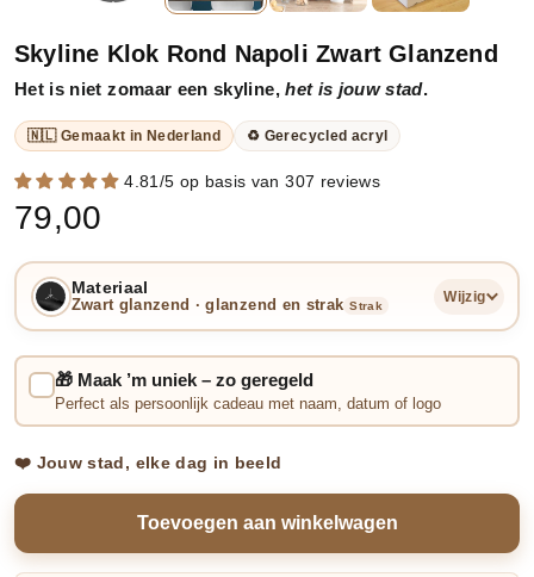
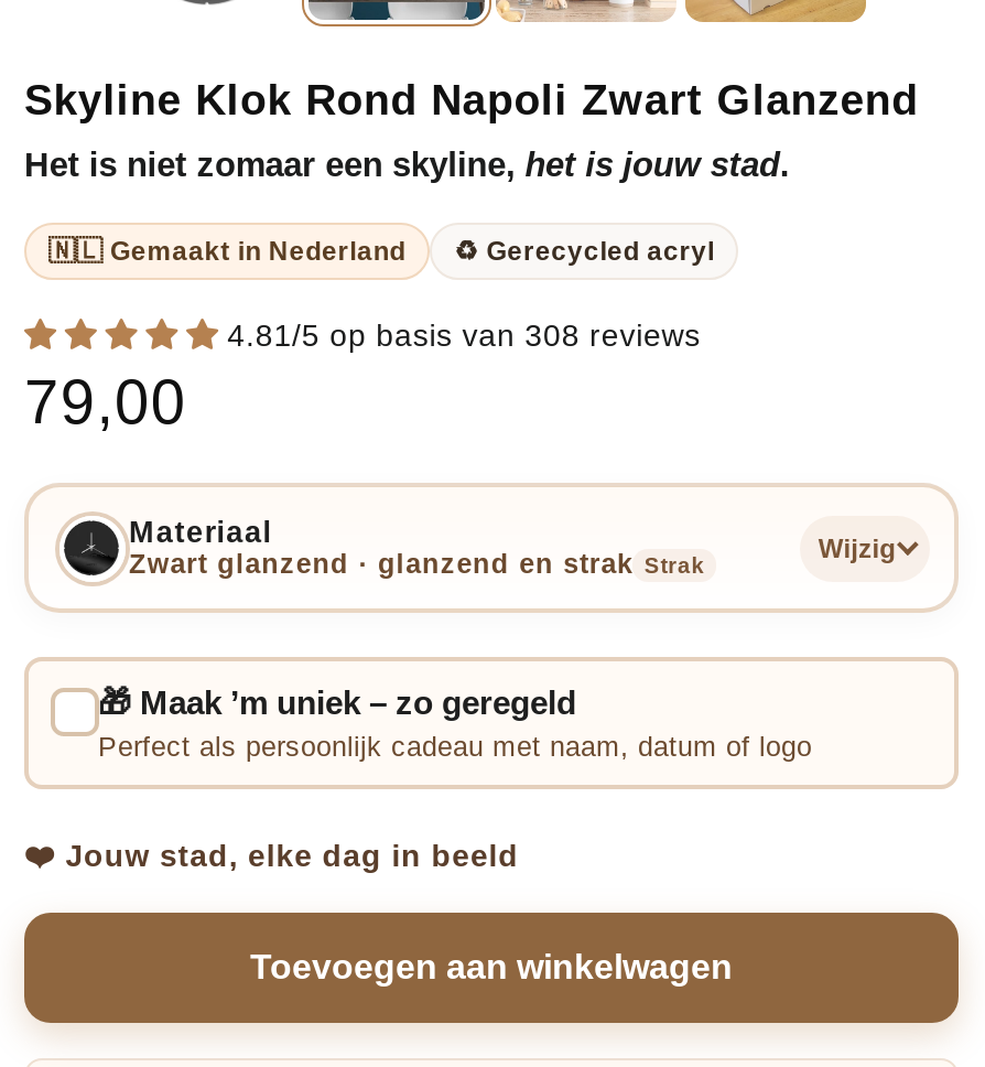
- 4.81/5 op basis van 307 reviews
+ 4.81/5 op basis van 308 reviews
